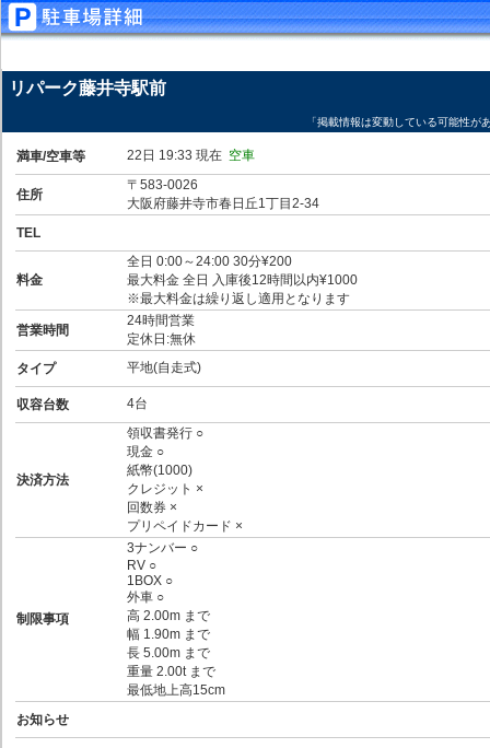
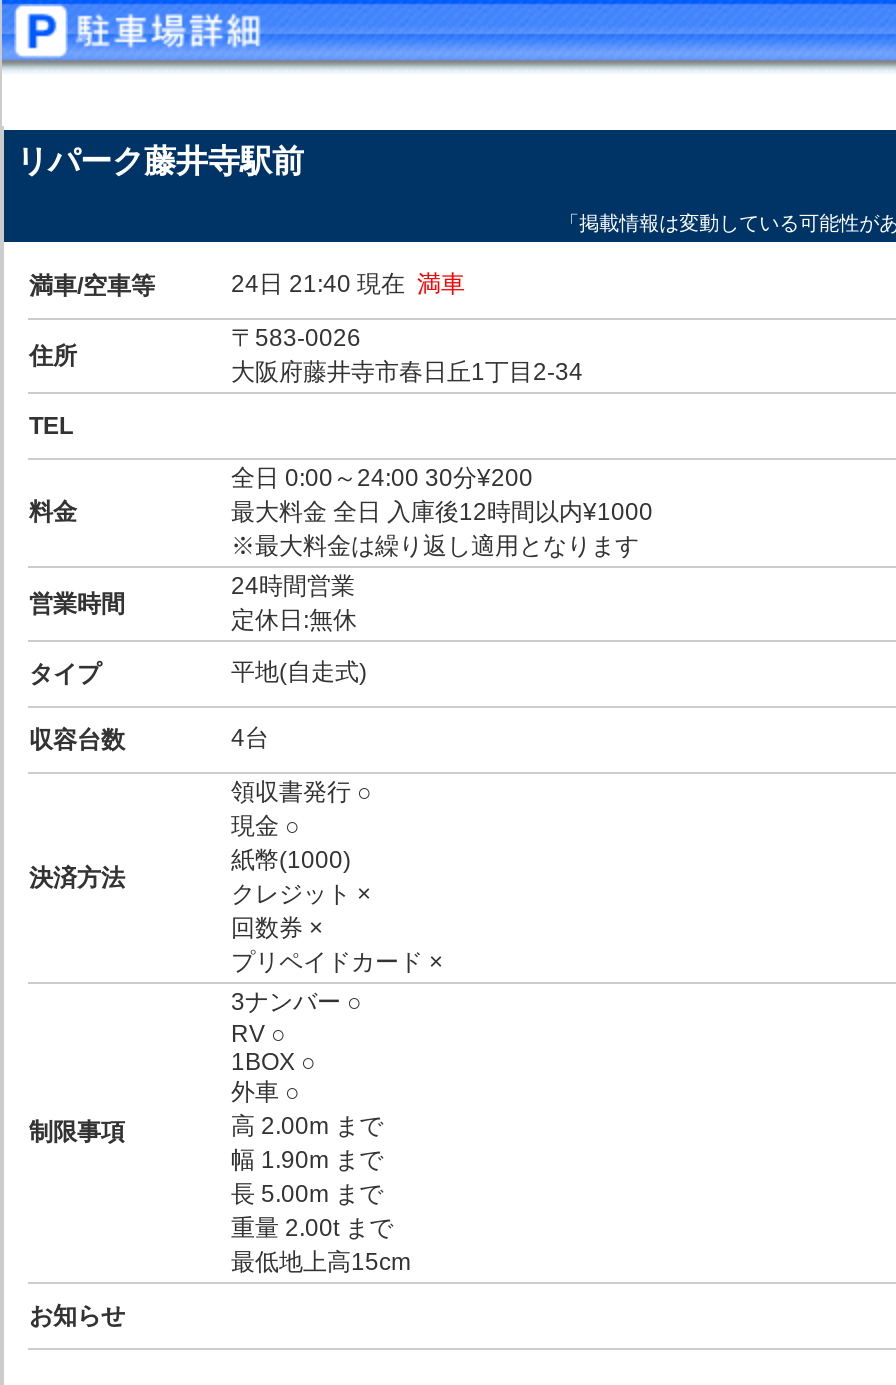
- 22日 19:33 現在空車
+ 24日 21:40 現在満車
